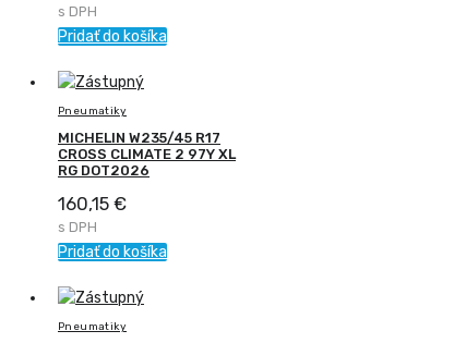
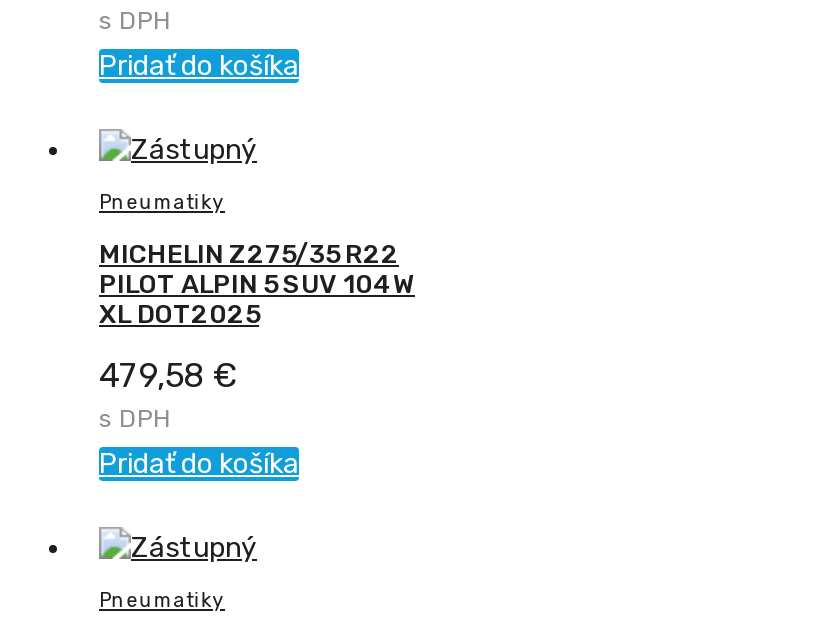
- MICHELIN W235/45 R17
- CROSS CLIMATE 2 97Y XL
- RG DOT2026
+ MICHELIN Z275/35 R22
+ PILOT ALPIN 5 SUV 104W
+ XL DOT2025

- 160,15 €
+ 479,58 €
